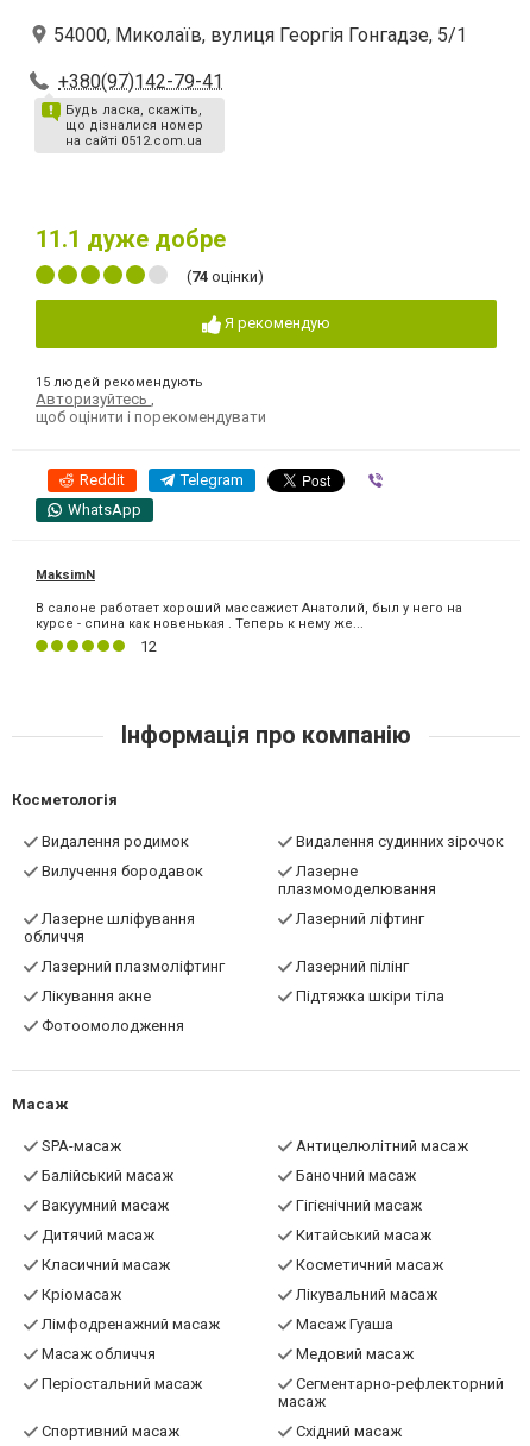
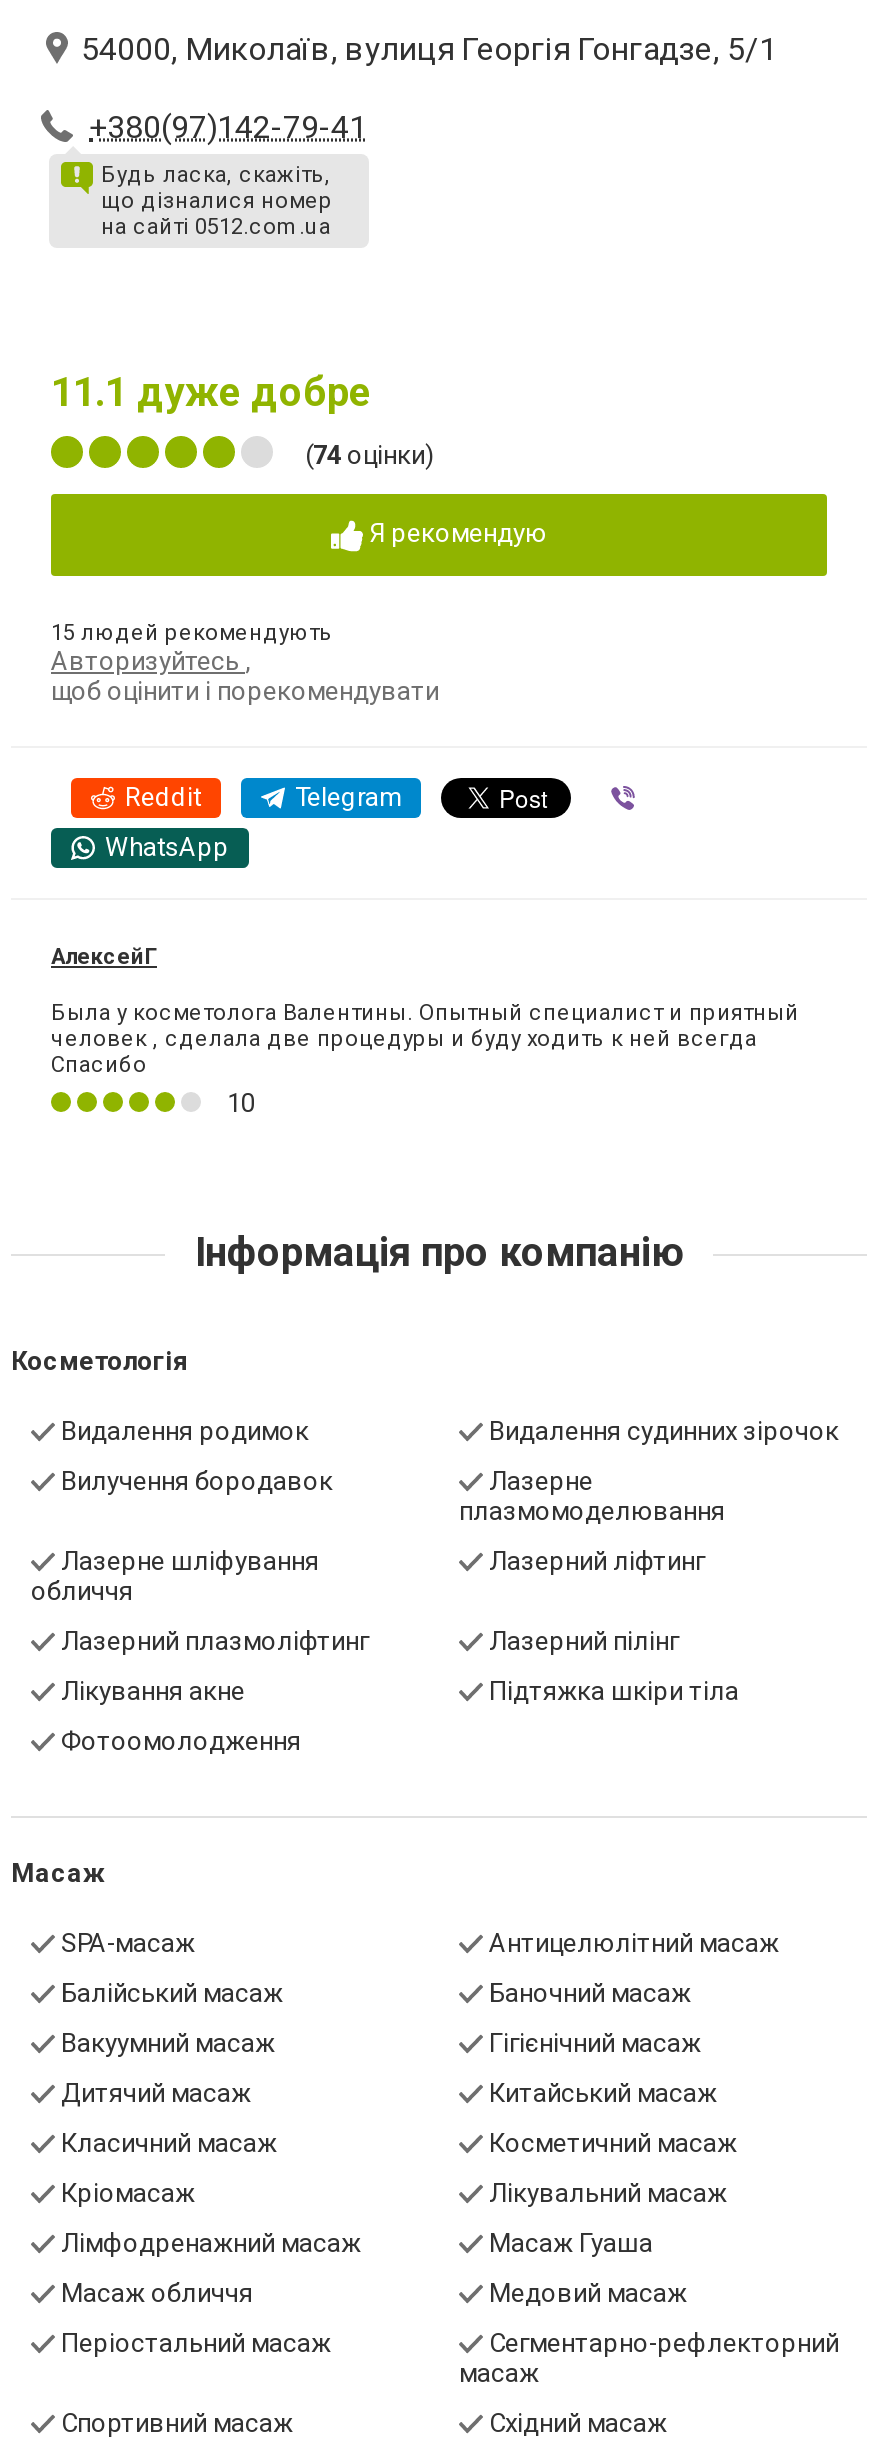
- MaksimN
+ АлексейГ

- В салоне работает хороший массажист Анатолий, был у него на
- курсе - спина как новенькая . Теперь к нему же...
- 12
+ Была у косметолога Валентины. Опытный специалист и приятный
+ человек , сделала две процедуры и буду ходить к ней всегда
+ Спасибо
+ 10
